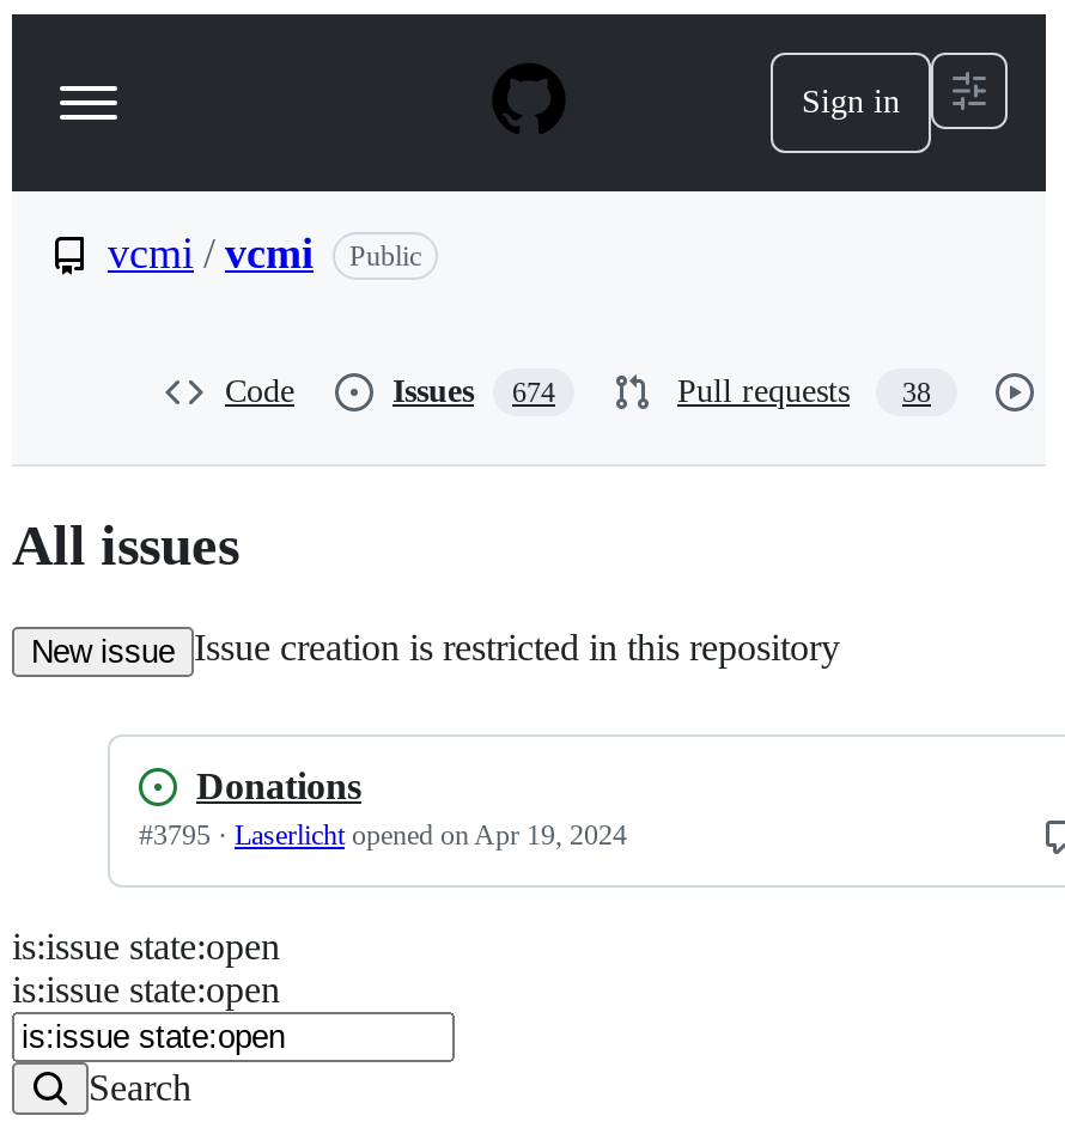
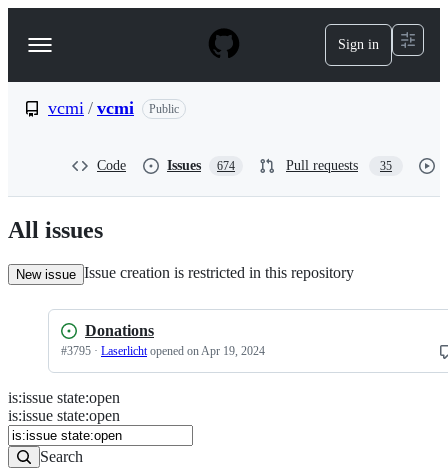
- Pull requests 38
+ Pull requests 35
